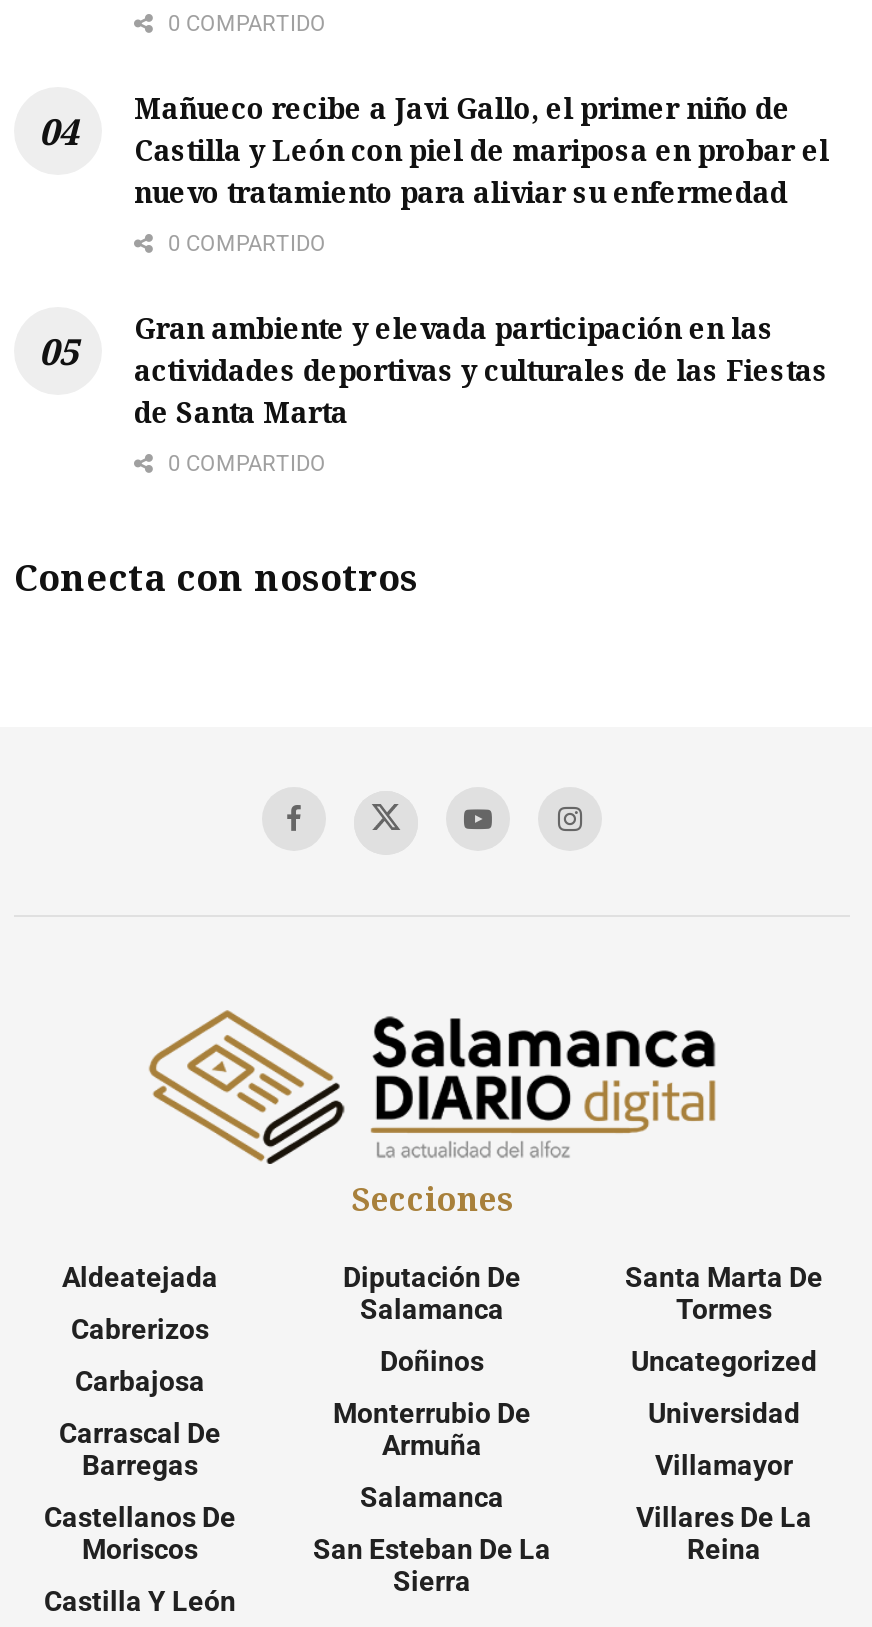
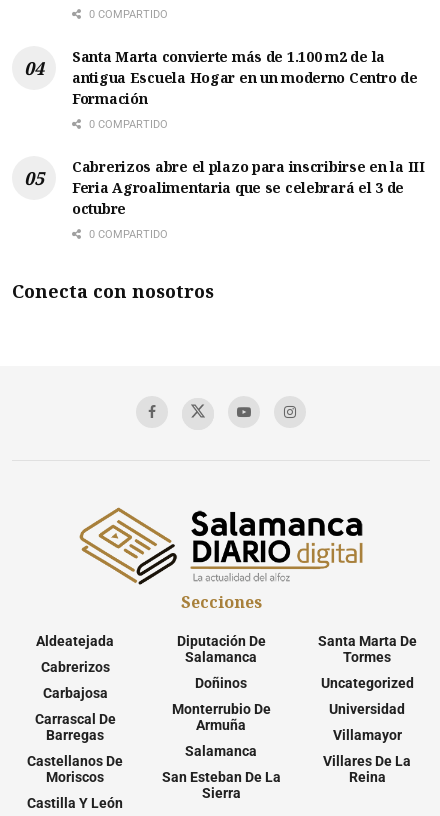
- Mañueco recibe a Javi Gallo, el primer niño de
- Castilla y León con piel de mariposa en probar el
- nuevo tratamiento para aliviar su enfermedad
+ Santa Marta convierte más de 1.100 m2 de la
+ antigua Escuela Hogar en un moderno Centro de
+ Formación

- Gran ambiente y elevada participación en las
- actividades deportivas y culturales de las Fiestas
- de Santa Marta
+ Cabrerizos abre el plazo para inscribirse en la III
+ Feria Agroalimentaria que se celebrará el 3 de
+ octubre
